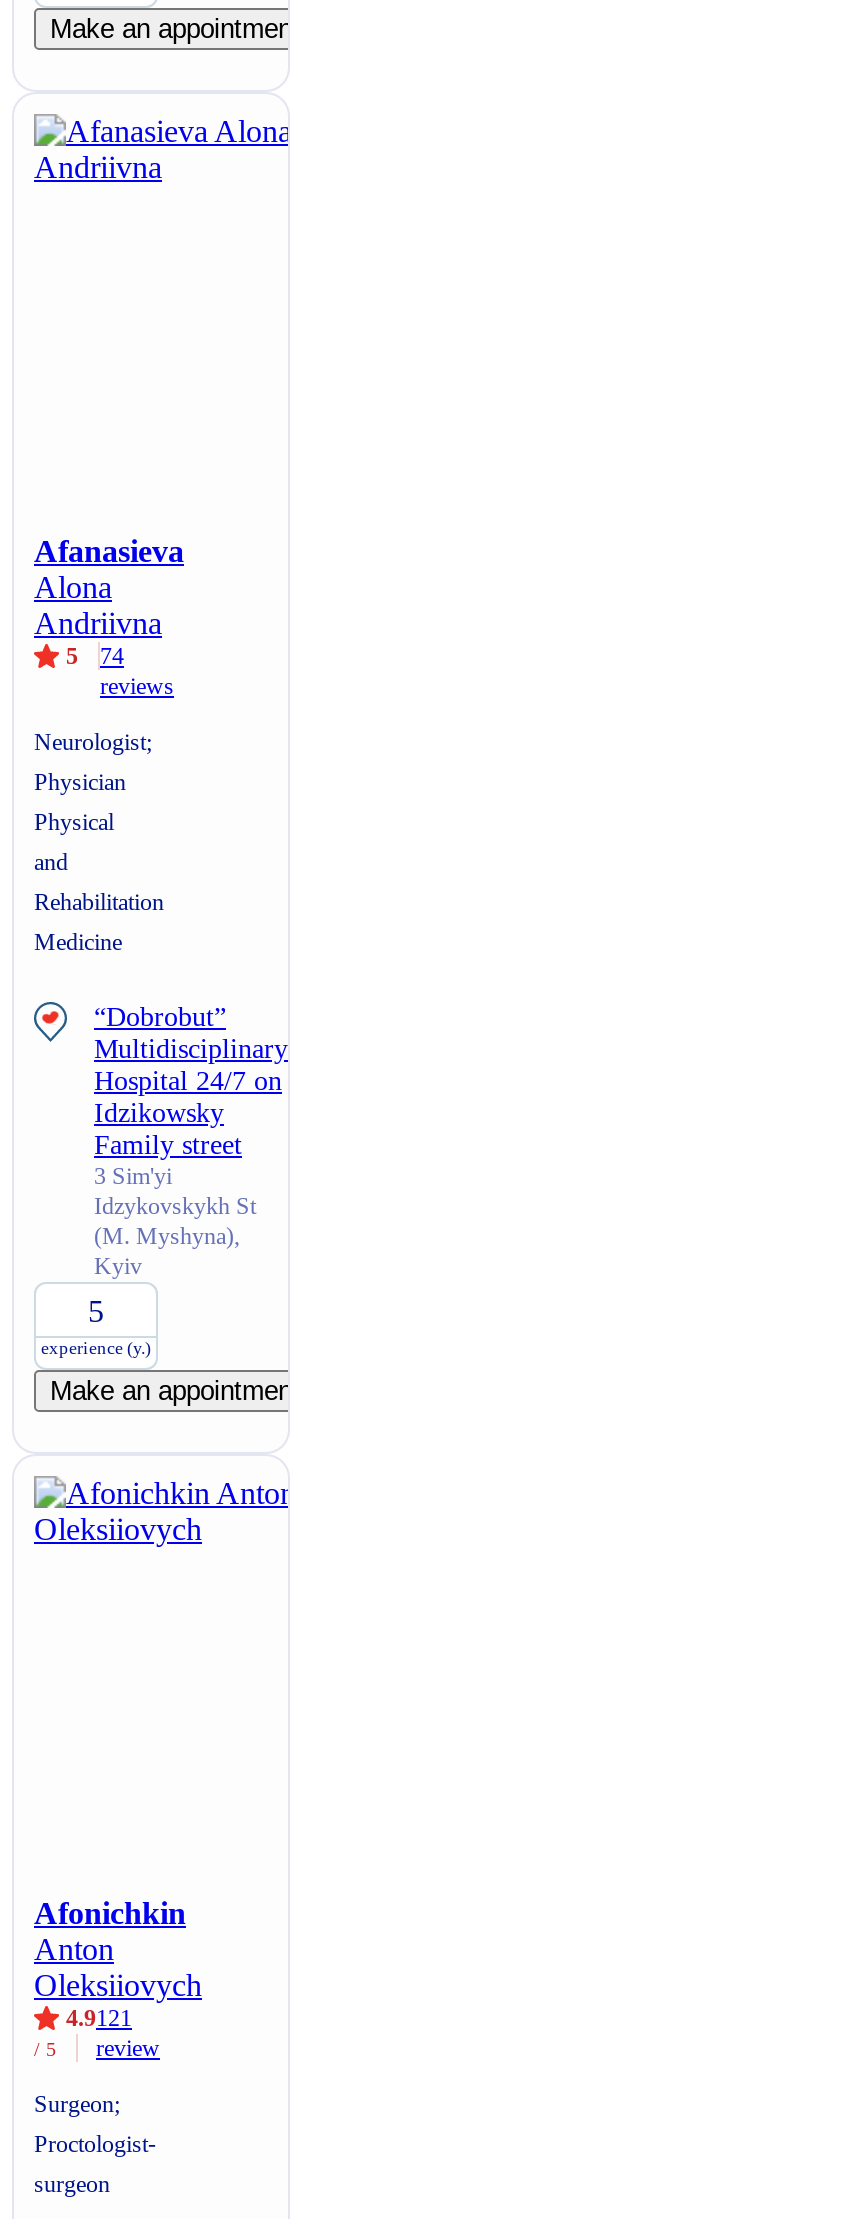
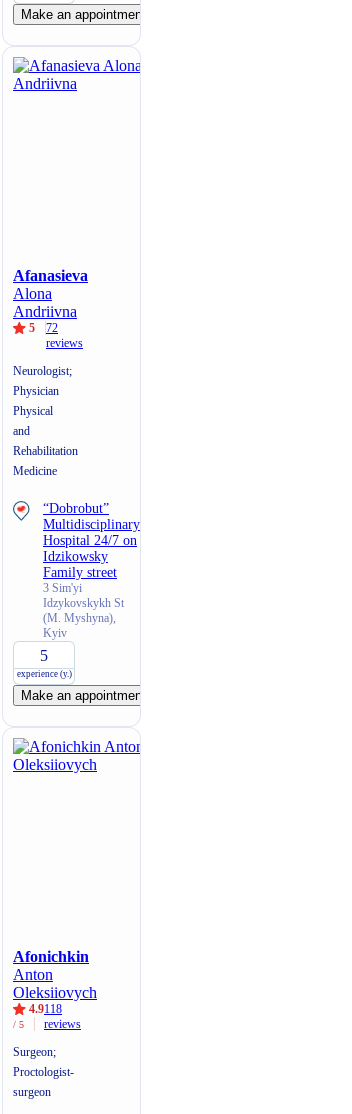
- 5 74
+ 5 72

- 121
- review
+ 118
+ reviews
